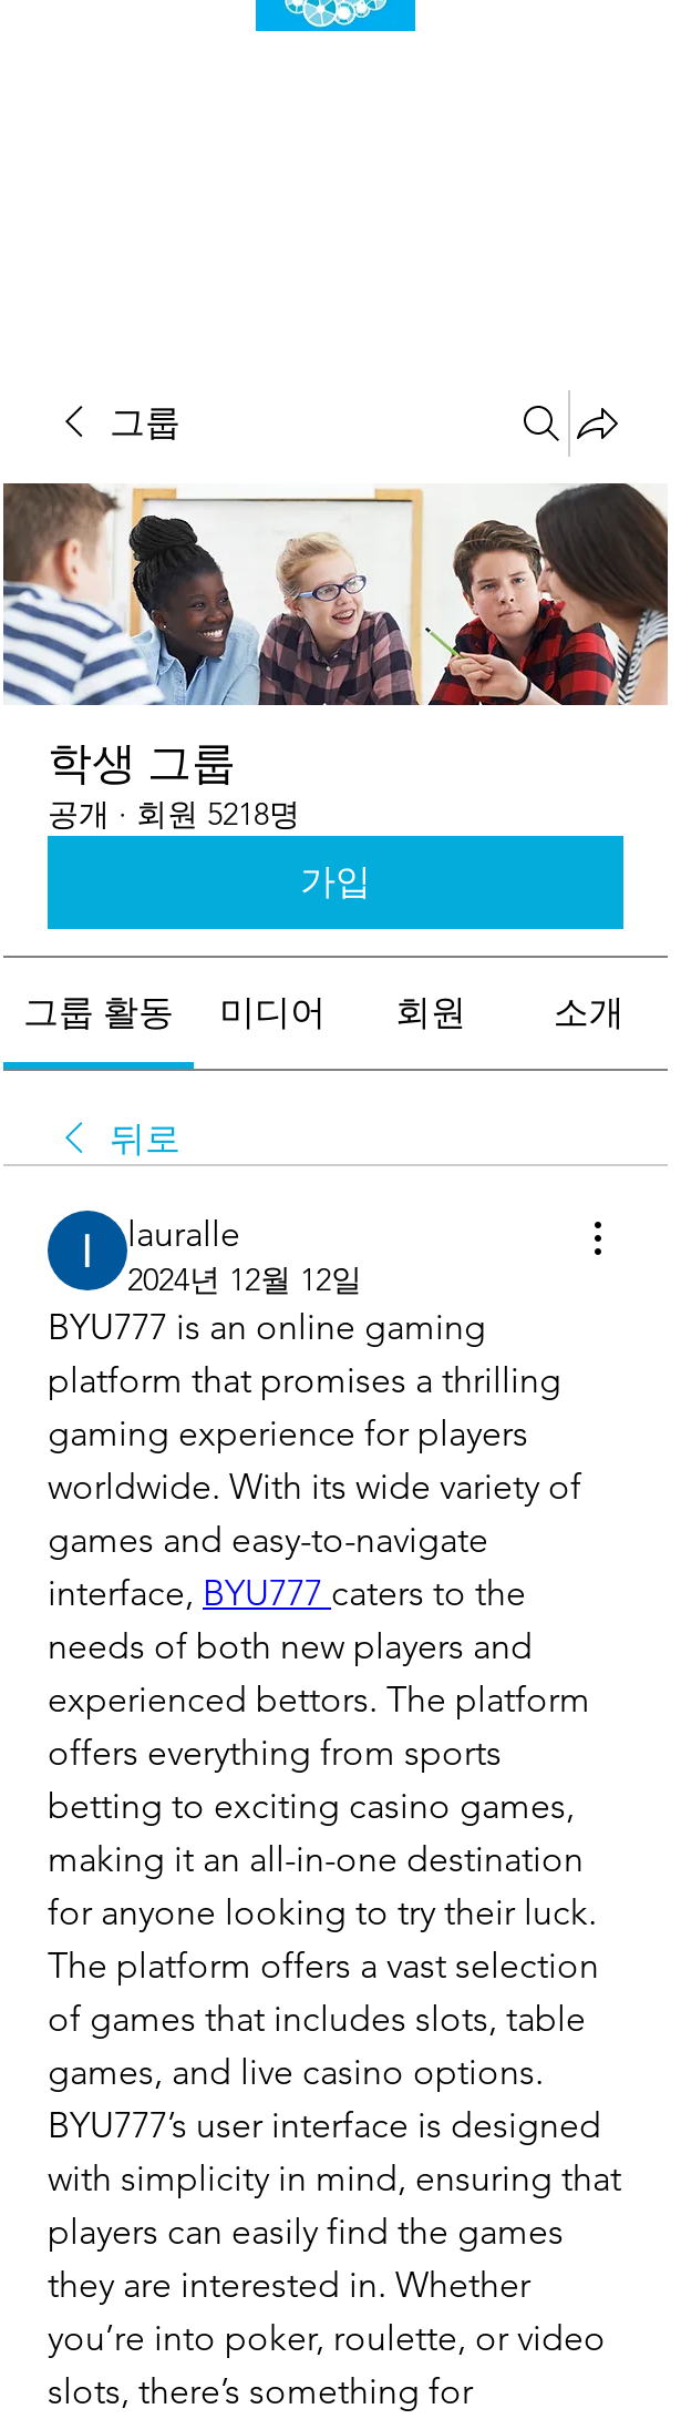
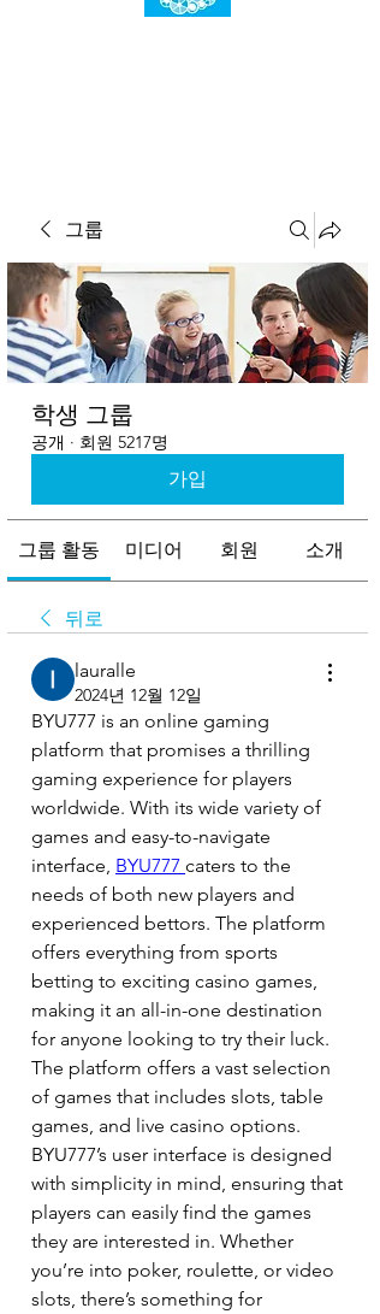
- 공개 · 회원 5218명
+ 공개 · 회원 5217명
